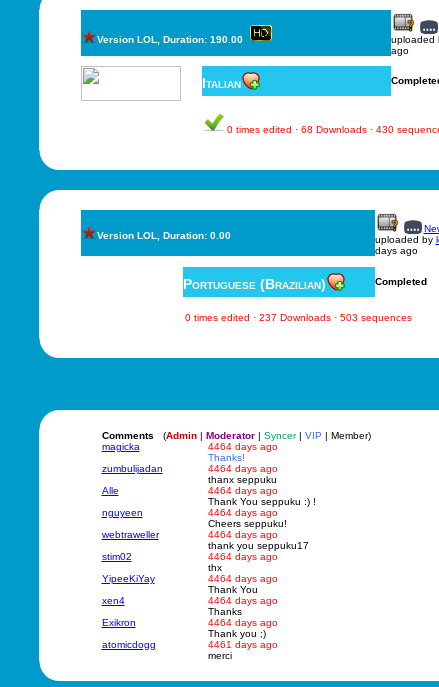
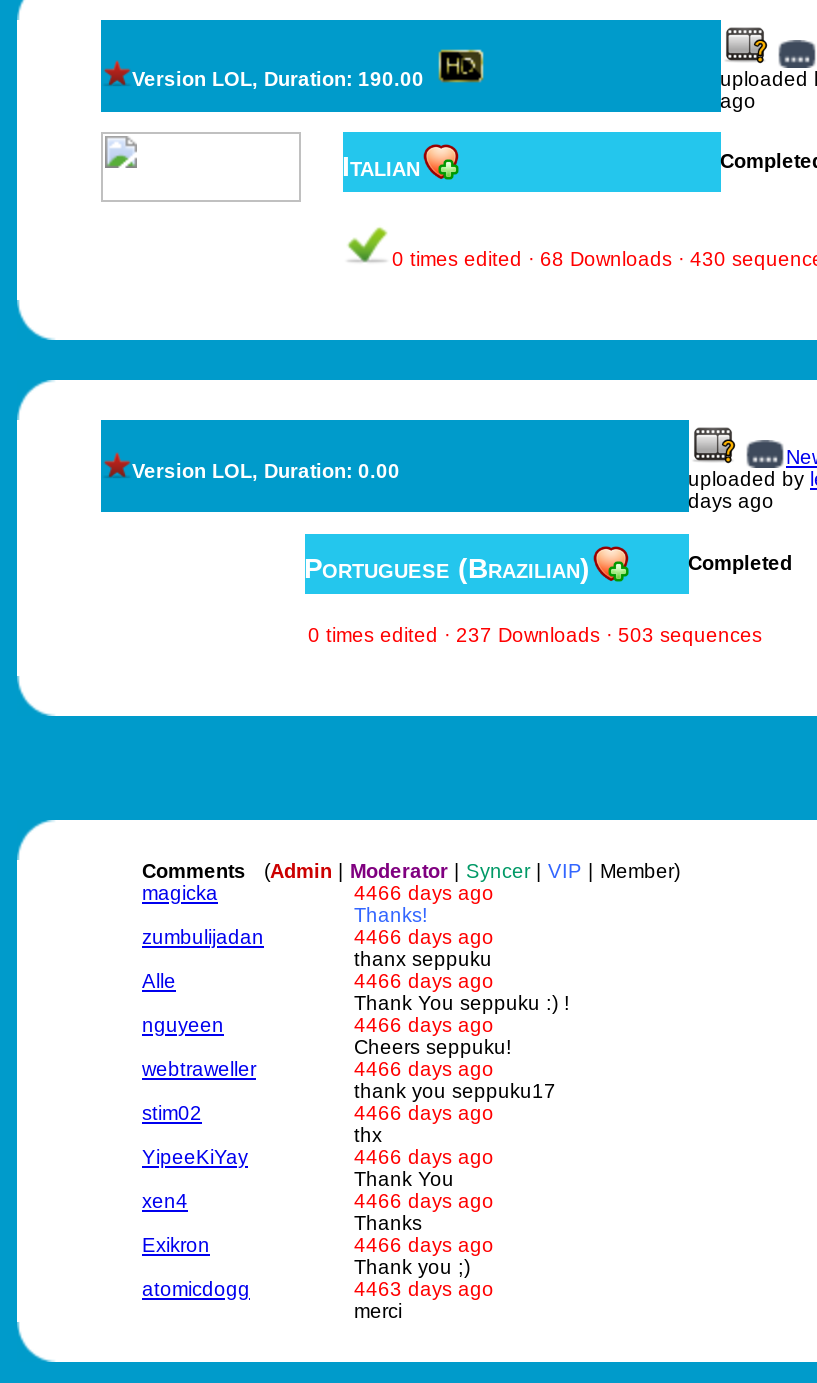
- 4464 days ago
+ 4466 days ago

- 4464 days ago
+ 4466 days ago

- 4464 days ago
+ 4466 days ago

- 4464 days ago
+ 4466 days ago

- 4464 days ago
+ 4466 days ago

- 4464 days ago
+ 4466 days ago

- 4464 days ago
+ 4466 days ago

- 4464 days ago
+ 4466 days ago

- 4464 days ago
+ 4466 days ago

- 4461 days ago
+ 4463 days ago
